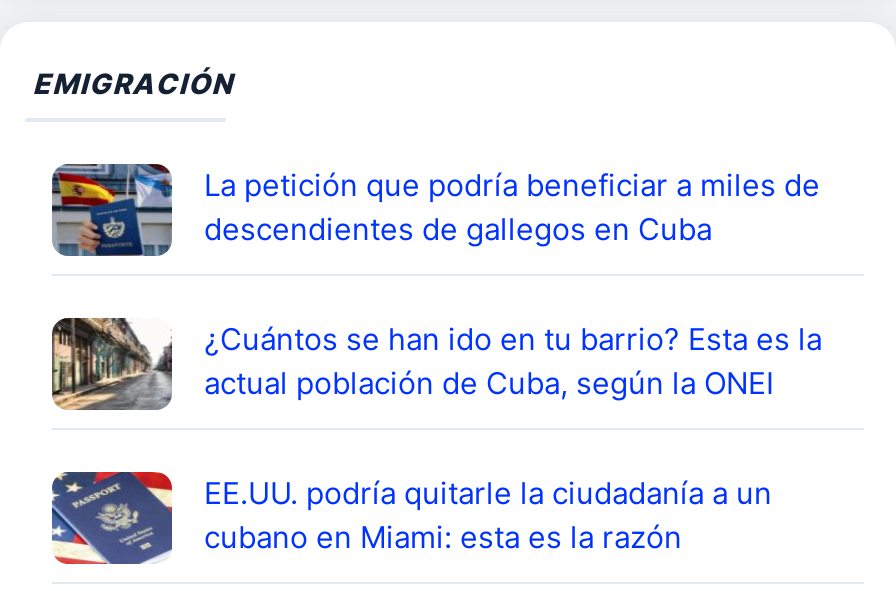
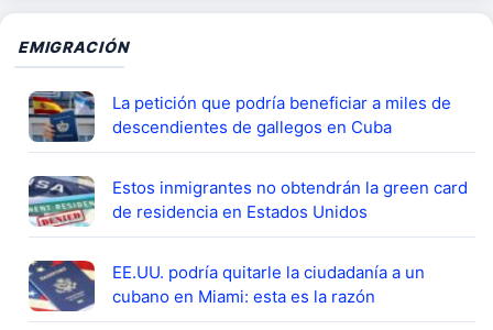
- [image]
- ¿Cuántos se han ido en tu barrio? Esta es la
- actual población de Cuba, según la ONEI
+ [image]
+ Estos inmigrantes no obtendrán la green card
+ de residencia en Estados Unidos
